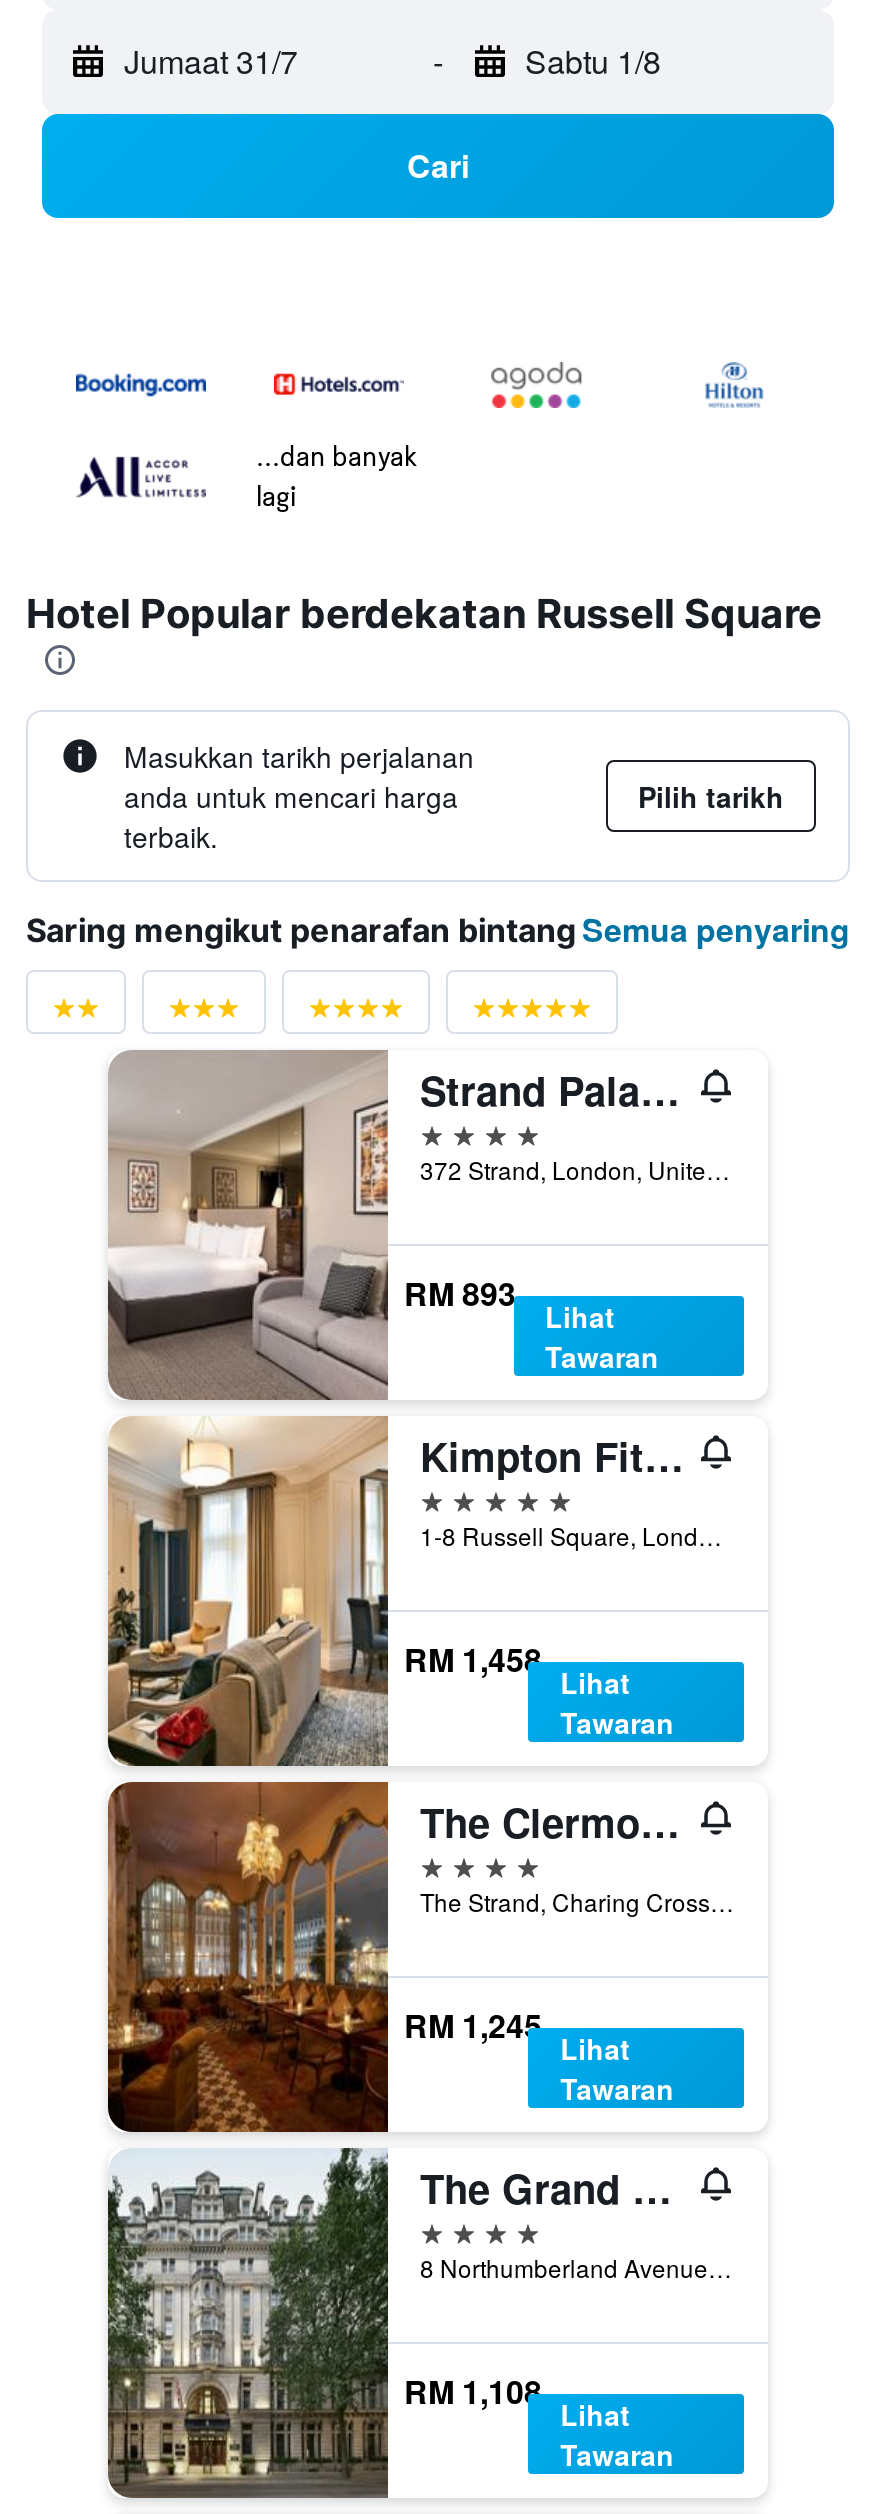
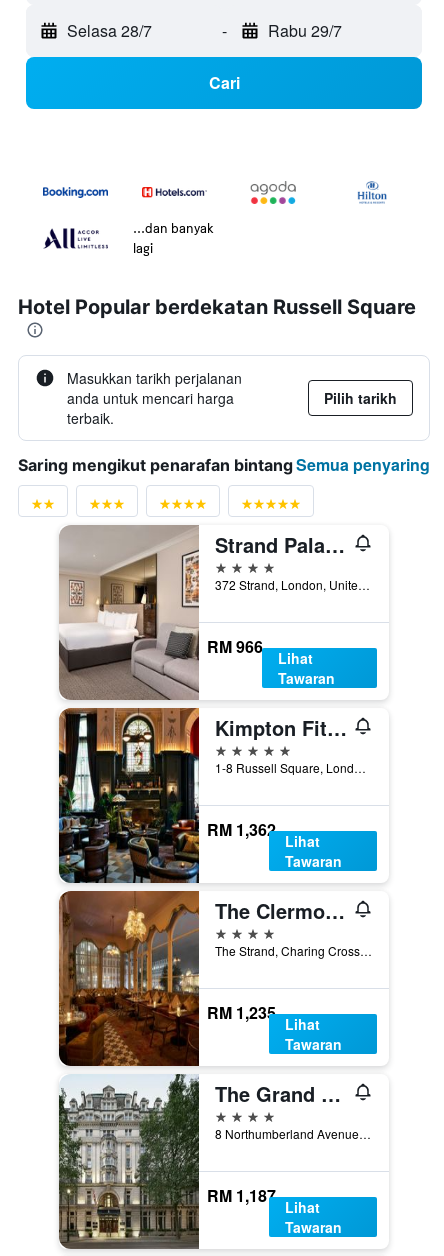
- Jumaat 31/7
+ Selasa 28/7

- Sabtu 1/8
+ Rabu 29/7

- RM 893
+ RM 966

- [image]
- RM 1,458
+ [image]
+ RM 1,362

- RM 1,245
+ RM 1,235

- RM 1,108
+ RM 1,187
